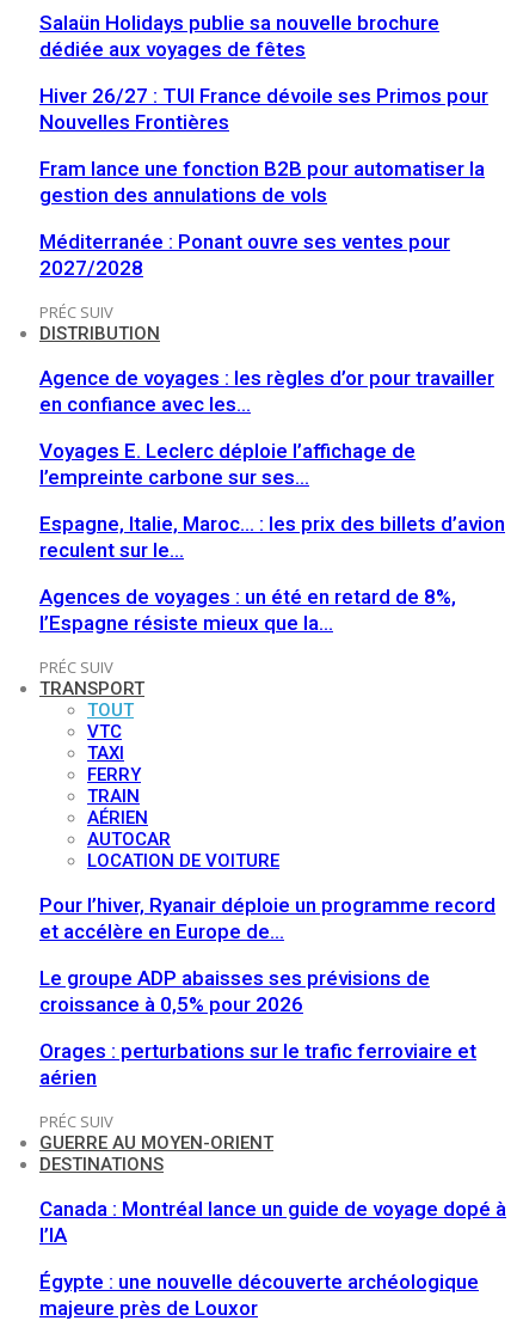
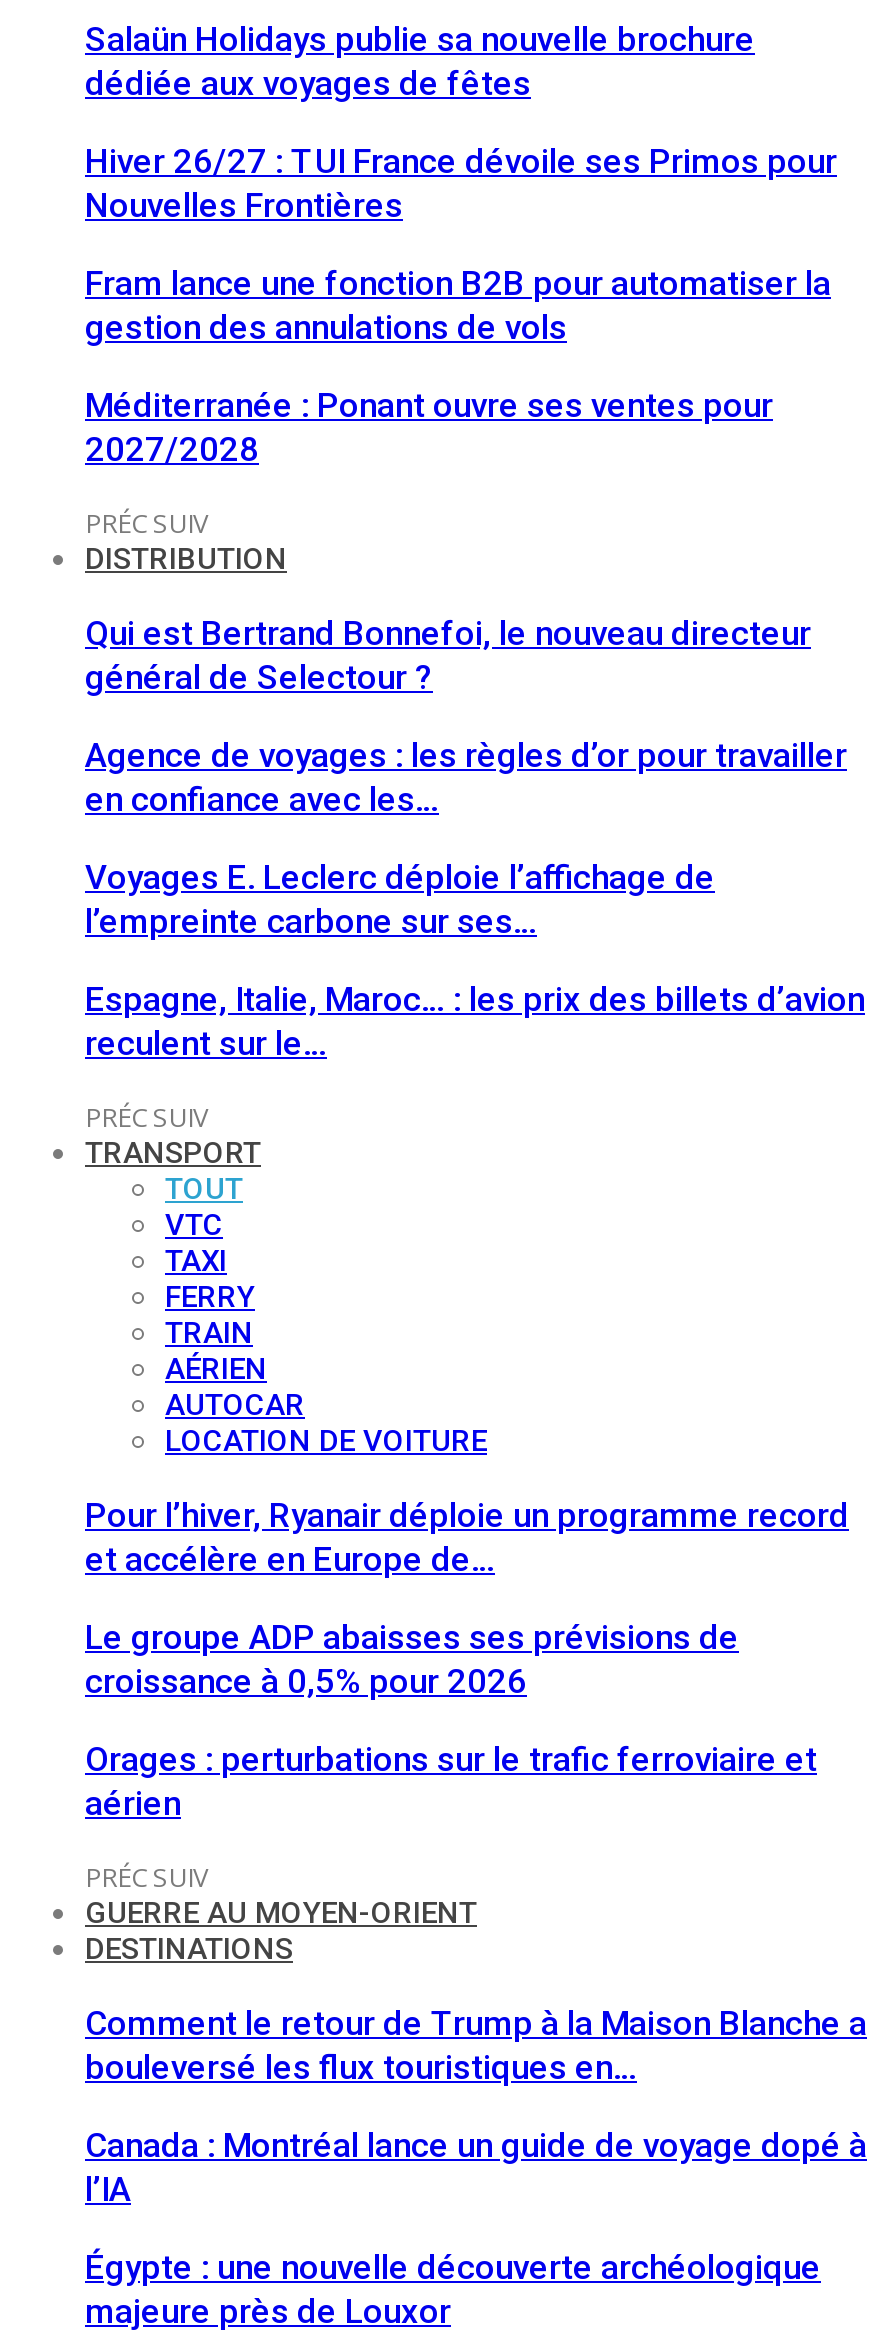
+ Qui est Bertrand Bonnefoi, le nouveau directeur
+ général de Selectour ?

- Agences de voyages : un été en retard de 8%,
- l’Espagne résiste mieux que la…

+ Comment le retour de Trump à la Maison Blanche a
+ bouleversé les flux touristiques en…
